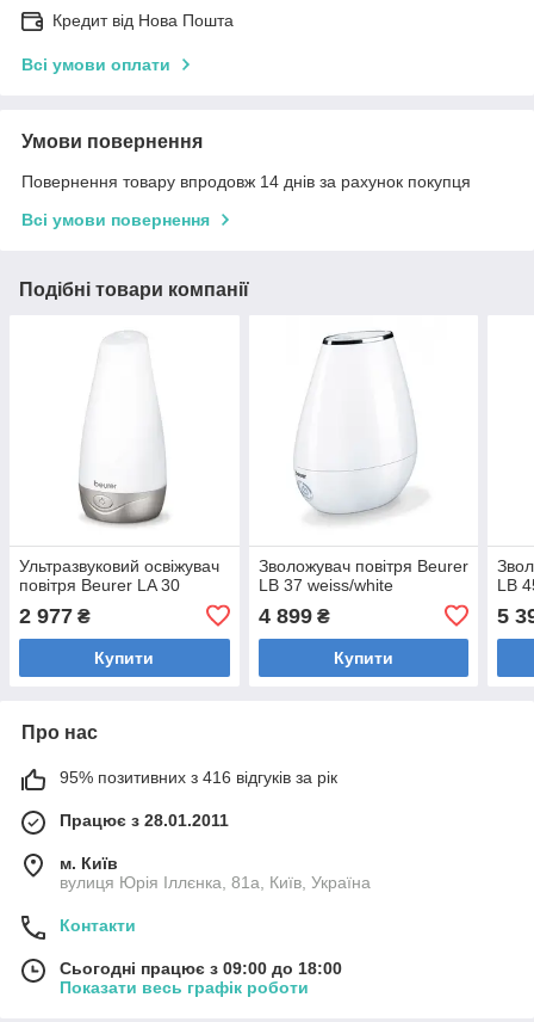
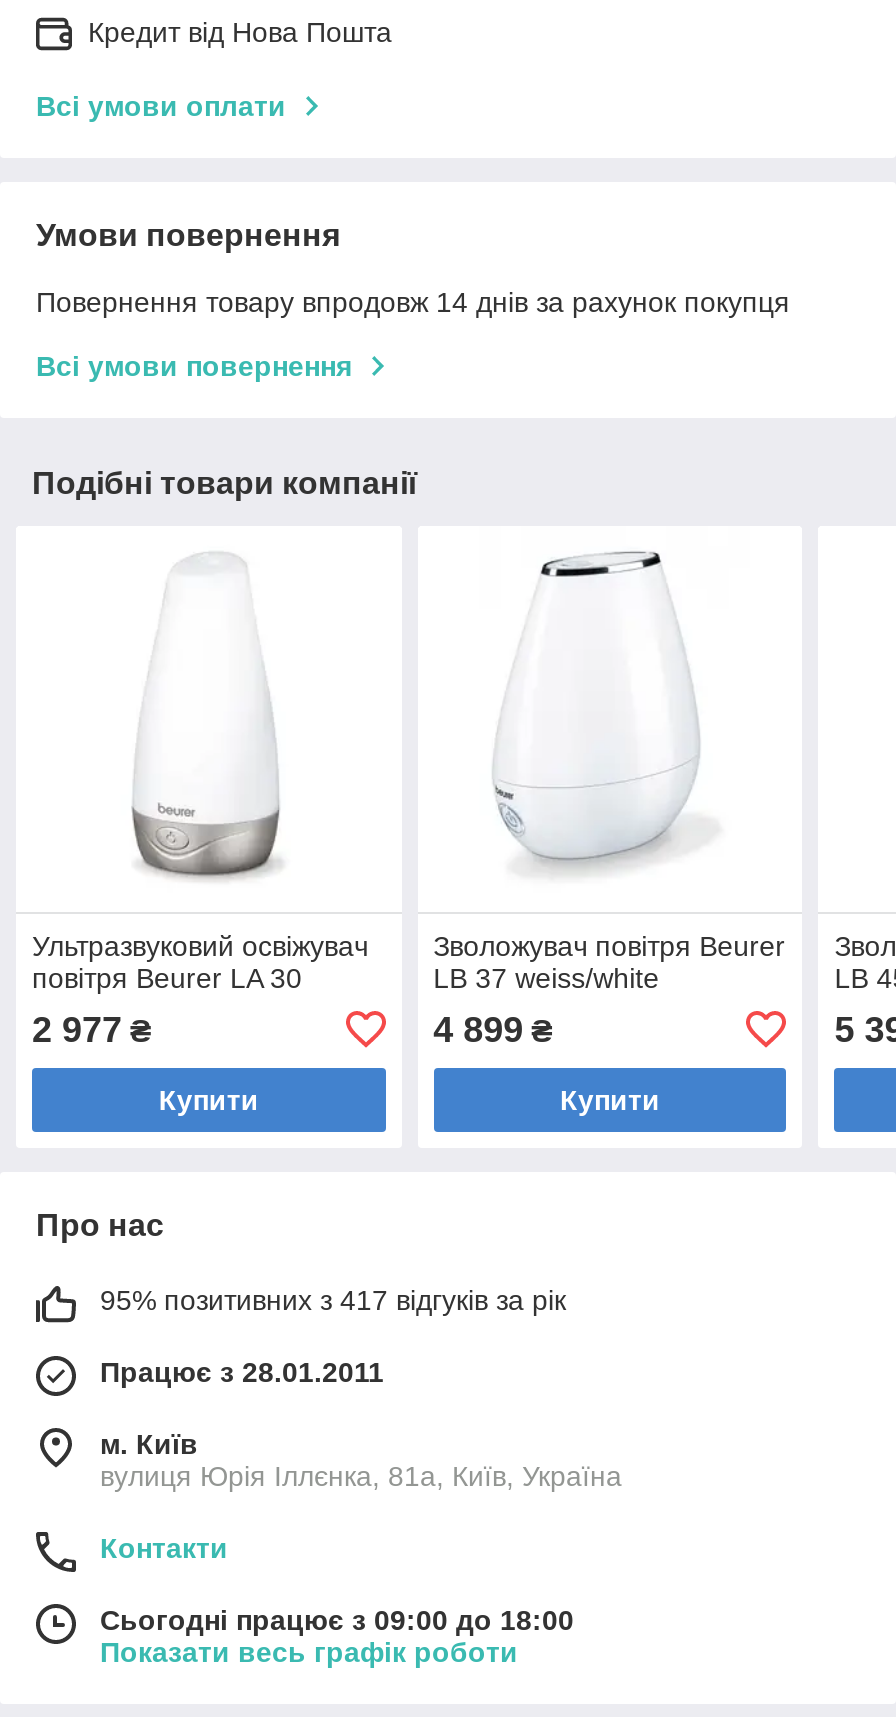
- 95% позитивних з 416 відгуків за рік
+ 95% позитивних з 417 відгуків за рік
